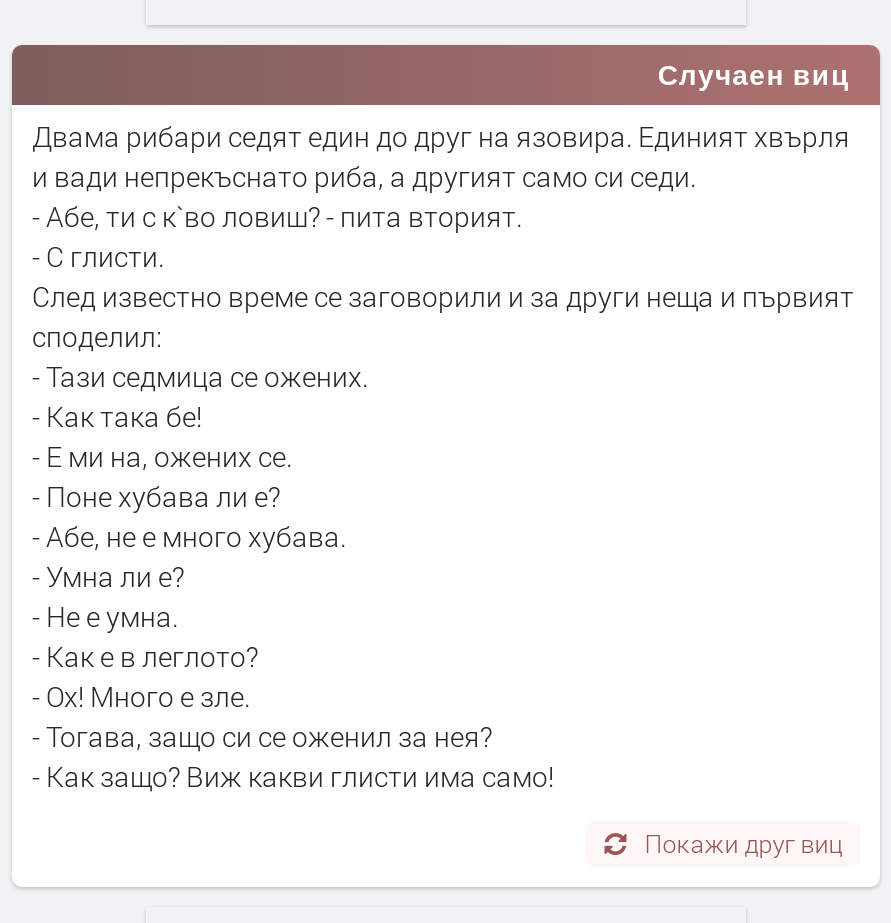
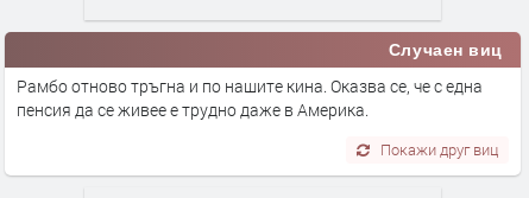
- Двама рибари седят един до друг на язовира. Единият хвърля
- и вади непрекъснато риба, а другият само си седи.
- - Абе, ти с к`во ловиш? - пита вторият.
- - С глисти.
- След известно време се заговорили и за други неща и първият
- споделил:
- - Тази седмица се ожених.
- - Как така бе!
- - Е ми на, ожених се.
- - Поне хубава ли е?
- - Абе, не е много хубава.
- - Умна ли е?
- - Не е умна.
- - Как е в леглото?
- - Ох! Много е зле.
- - Тогава, защо си се оженил за нея?
- - Как защо? Виж какви глисти има само!
+ Рамбо отново тръгна и по нашите кина. Оказва се, че с една
+ пенсия да се живее е трудно даже в Америка.
